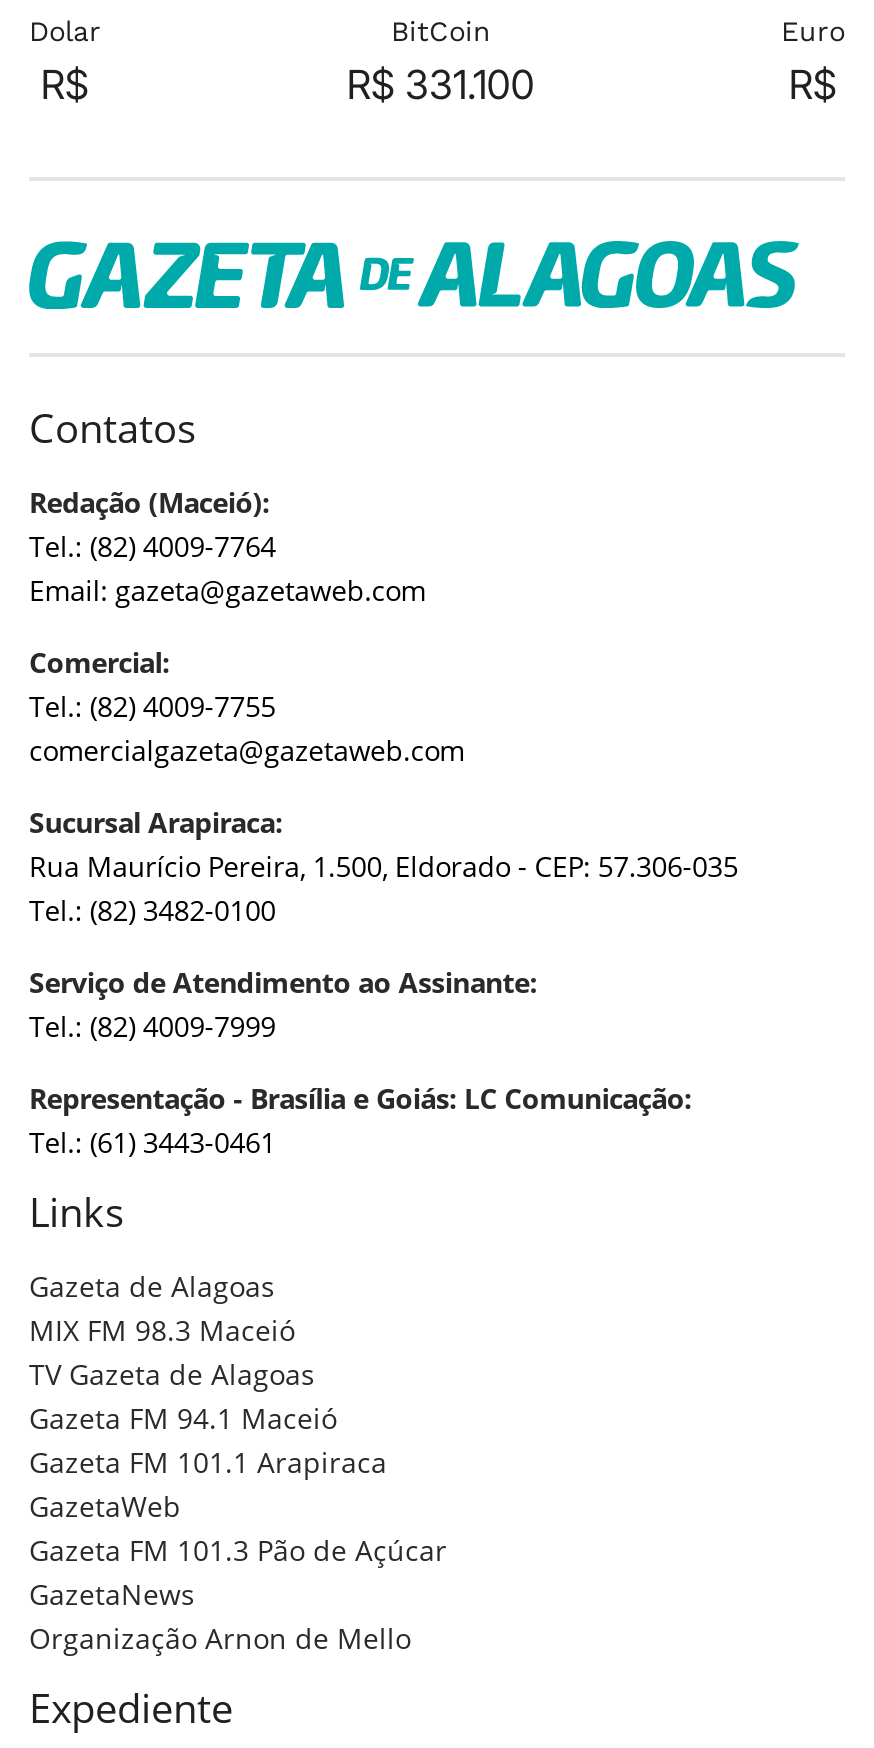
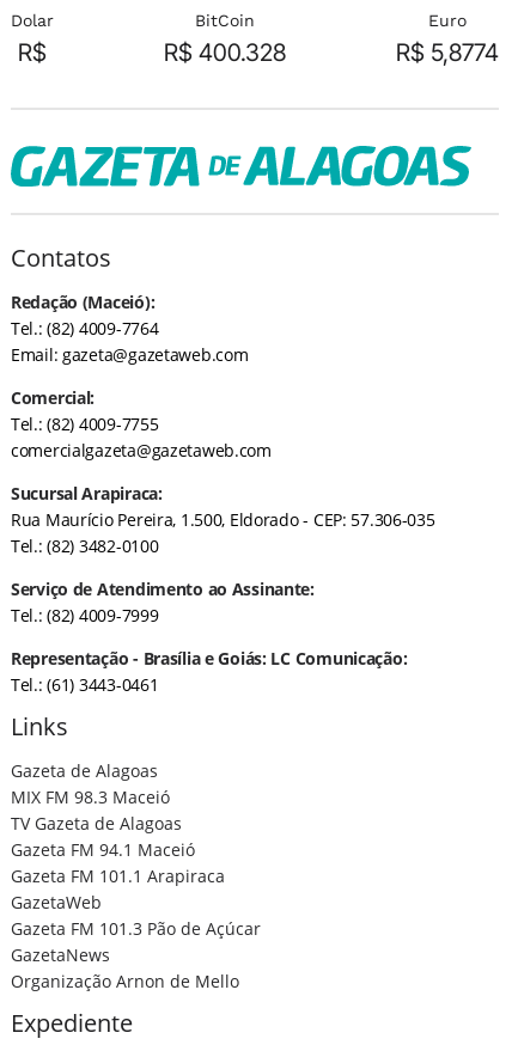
- R$ 331.100
+ R$ 400.328

- R$
+ R$ 5,8774
